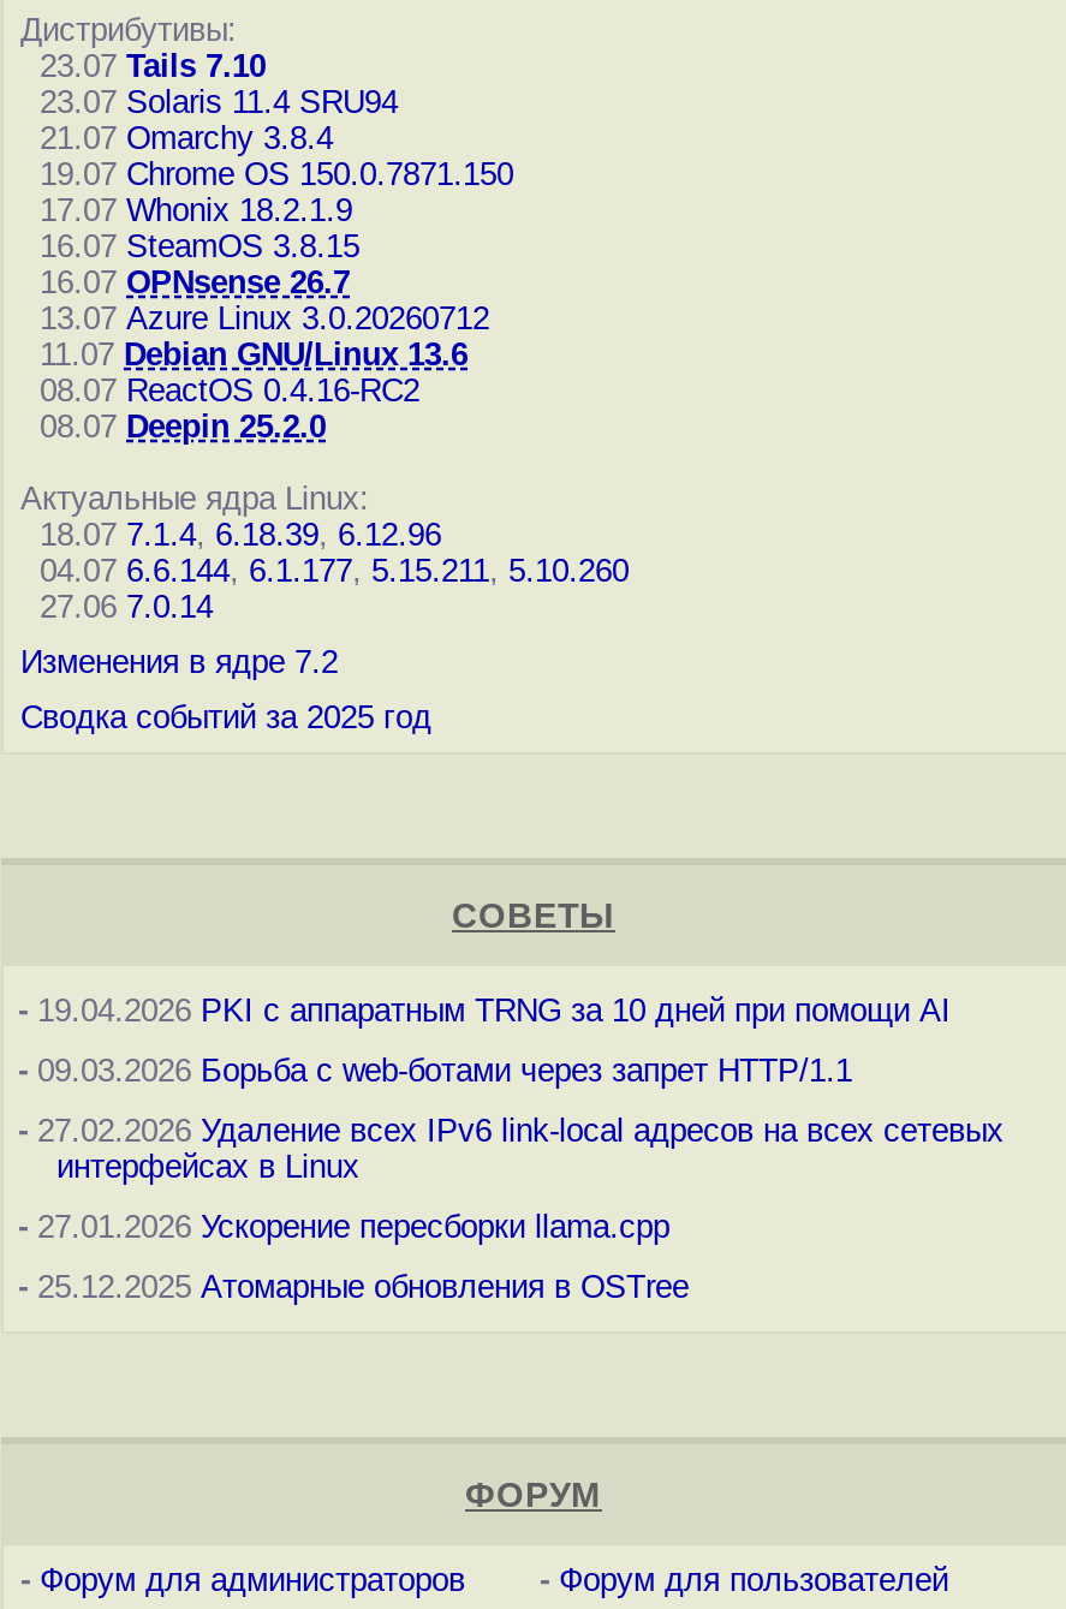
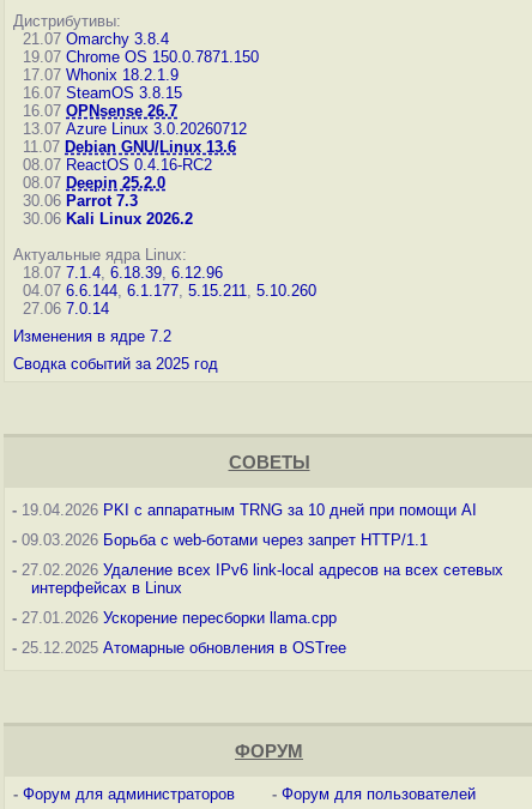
- 23.07 Tails 7.10
- 23.07 Solaris 11.4 SRU94

moved up: 21.07 Omarchy 3.8.4 | 19.07 Chrome OS 150.0.7871.150 | 17.07 Whonix 18.2.1.9 | ... | 08.07 ReactOS 0.4.16-RC2 | 08.07 Deepin 25.2.0

+ 30.06 Parrot 7.3
+ 30.06 Kali Linux 2026.2
